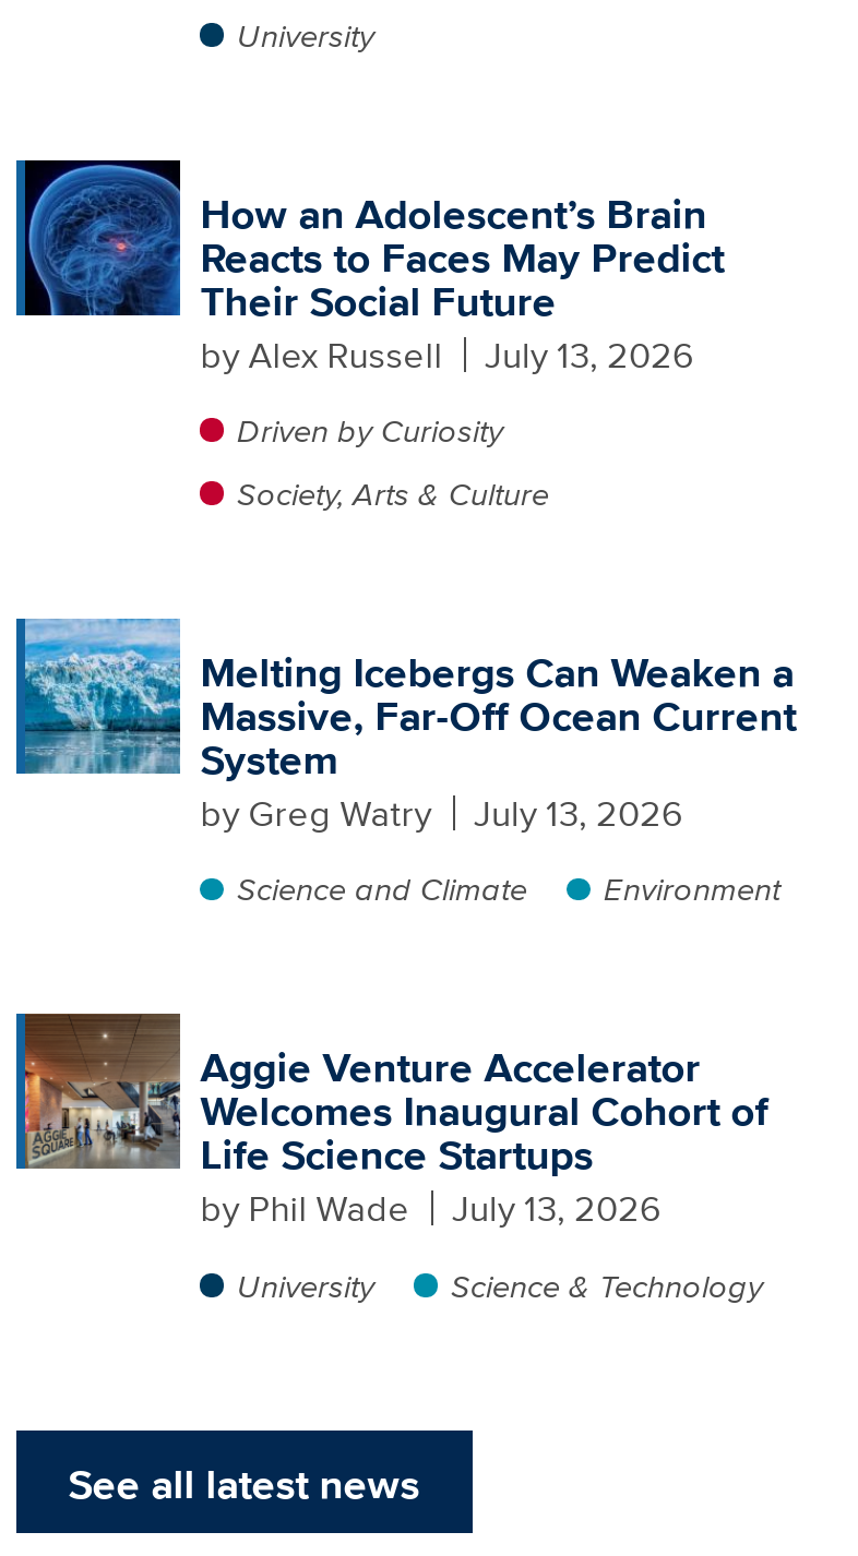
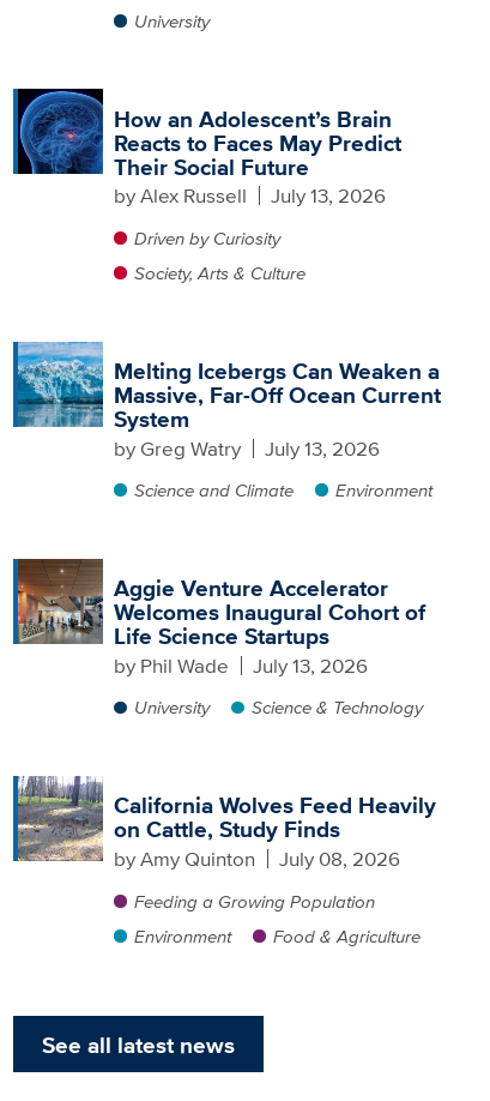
+ [image]
+ California Wolves Feed Heavily
+ on Cattle, Study Finds
+ byAmy Quinton
+ July 08, 2026
+ Feeding a Growing Population
+ Environment
+ Food & Agriculture
